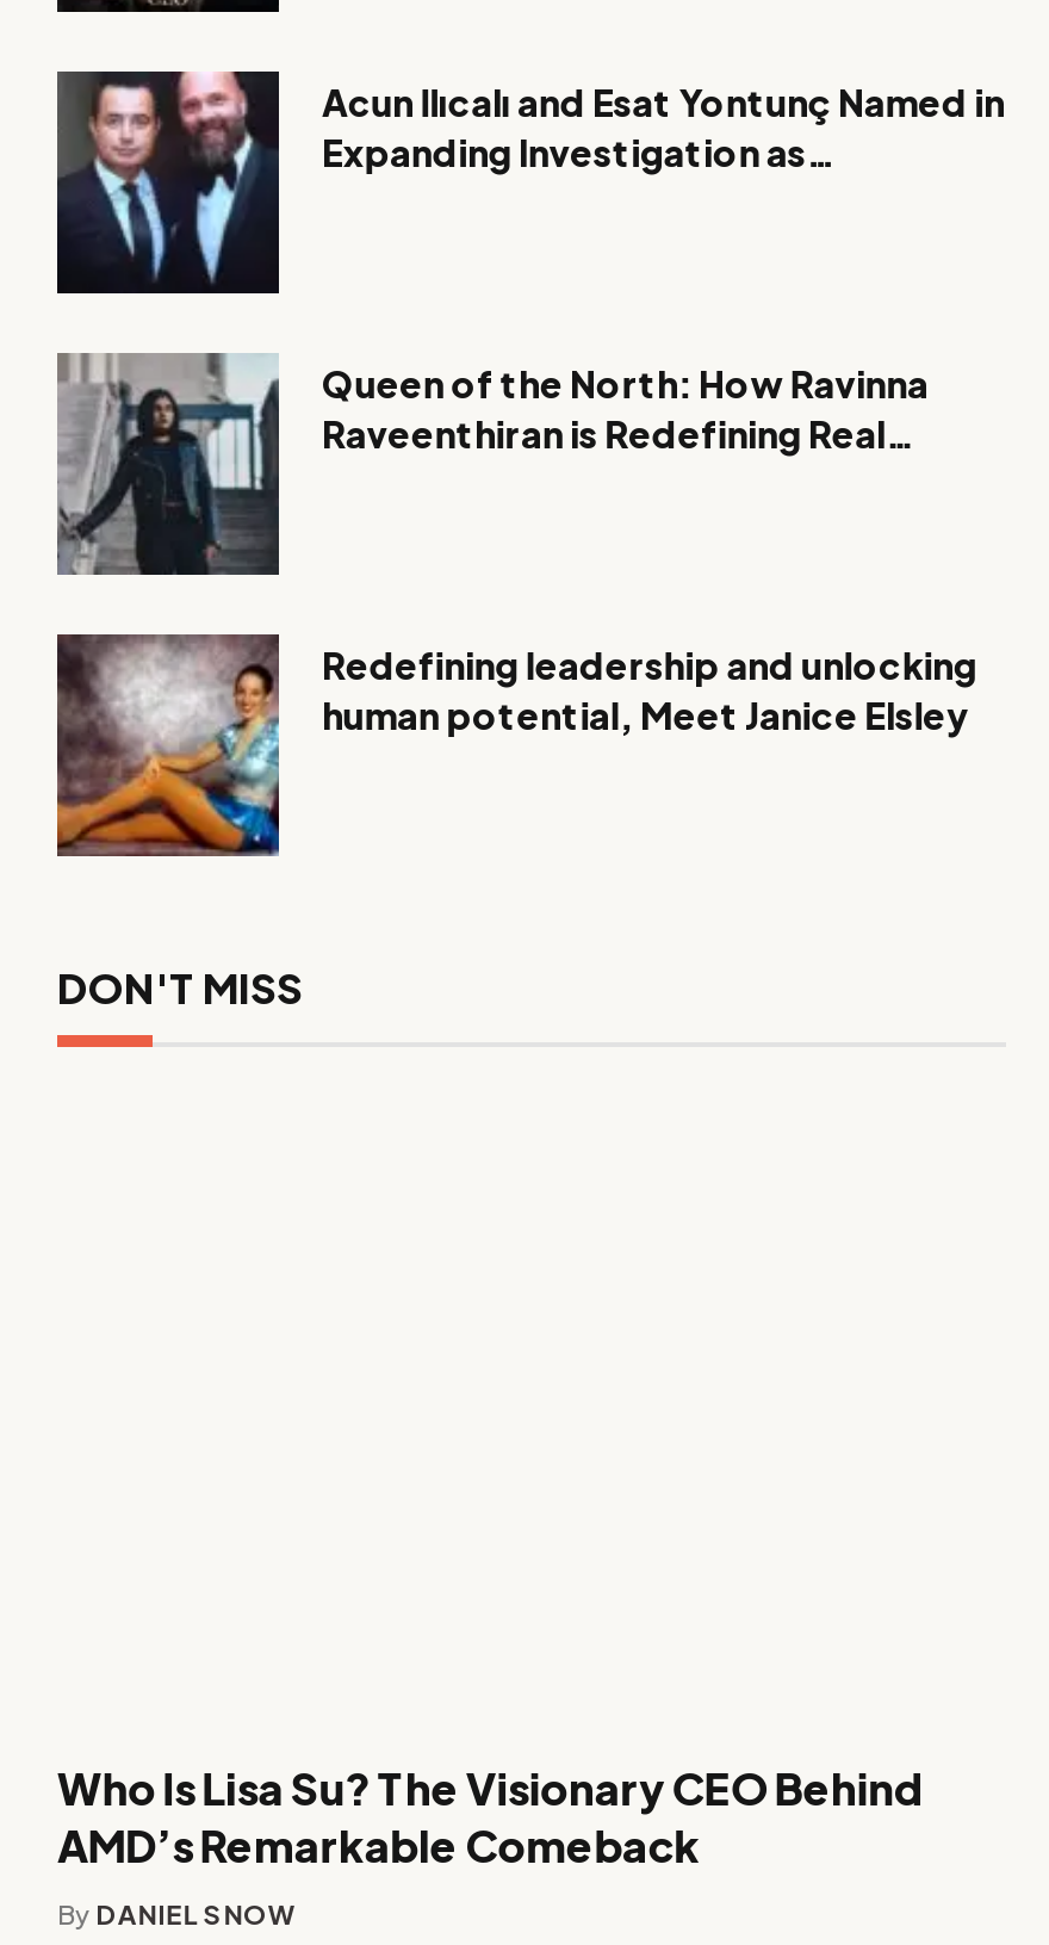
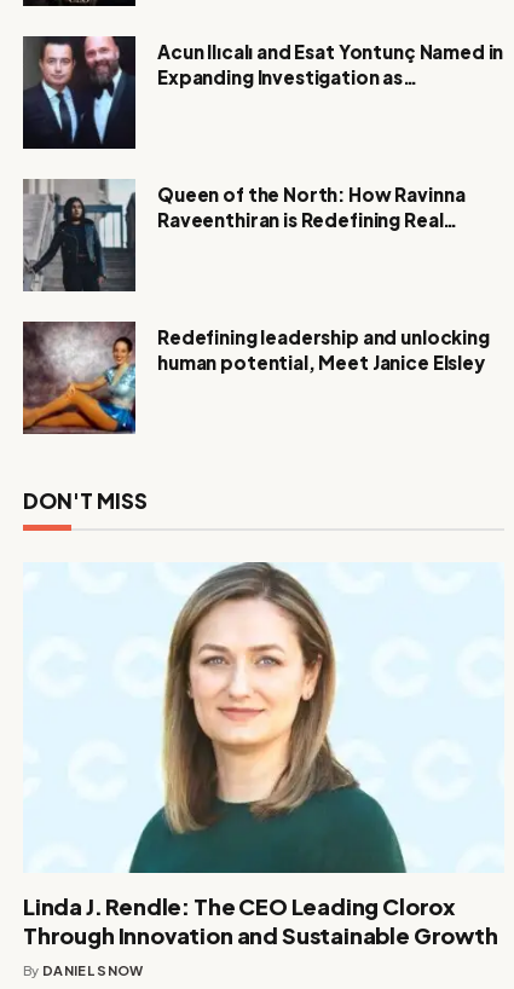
+ [image]

- Who Is Lisa Su? The Visionary CEO Behind
- AMD’s Remarkable Comeback
+ Linda J. Rendle: The CEO Leading Clorox
+ Through Innovation and Sustainable Growth
